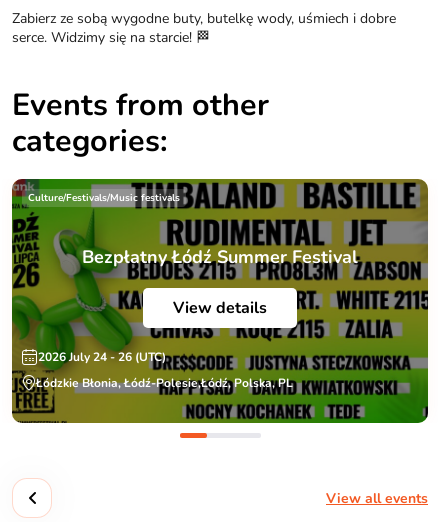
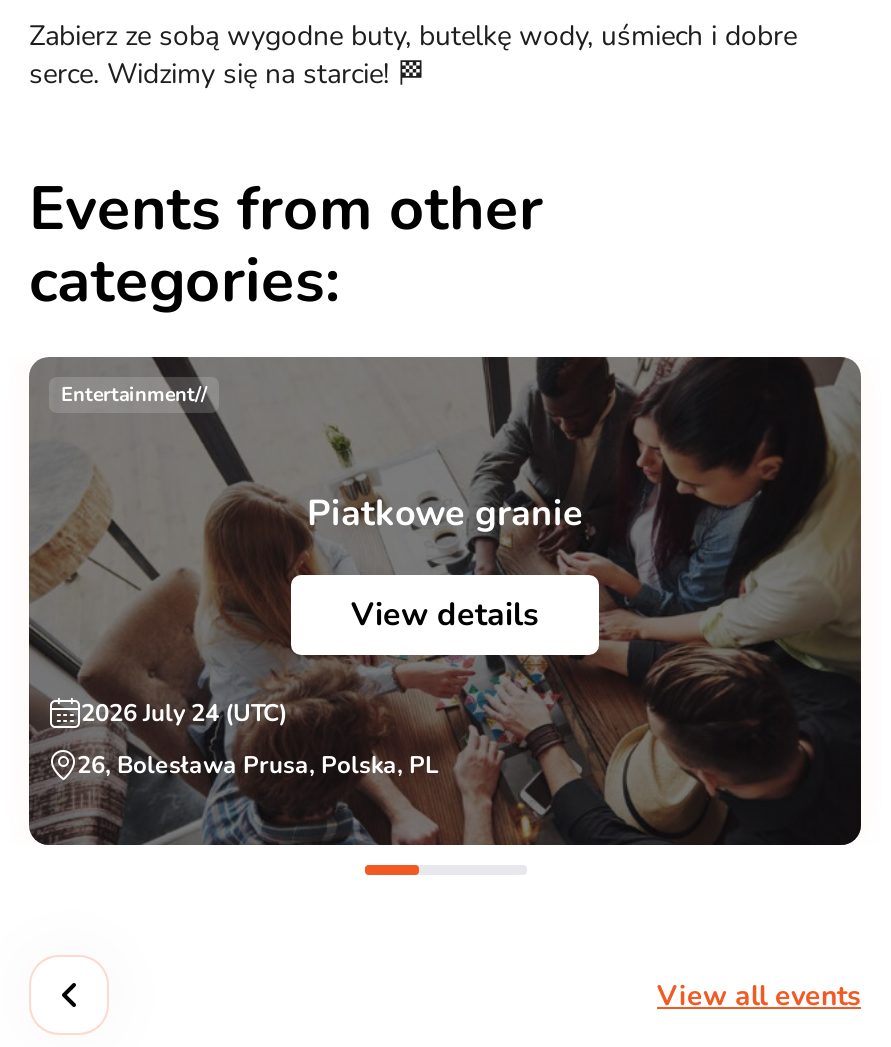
- [image]
- Culture/Festivals/Music festivals
+ [image]
+ Entertainment//

- Bezpłatny Łódź Summer Festival
+ Piatkowe granie

- 2026 July 24 - 26 (UTC)
+ 2026 July 24 (UTC)

- Łódzkie Błonia, Łódź-Polesie,Łódź, Polska, PL
+ 26, Bolesława Prusa, Polska, PL
